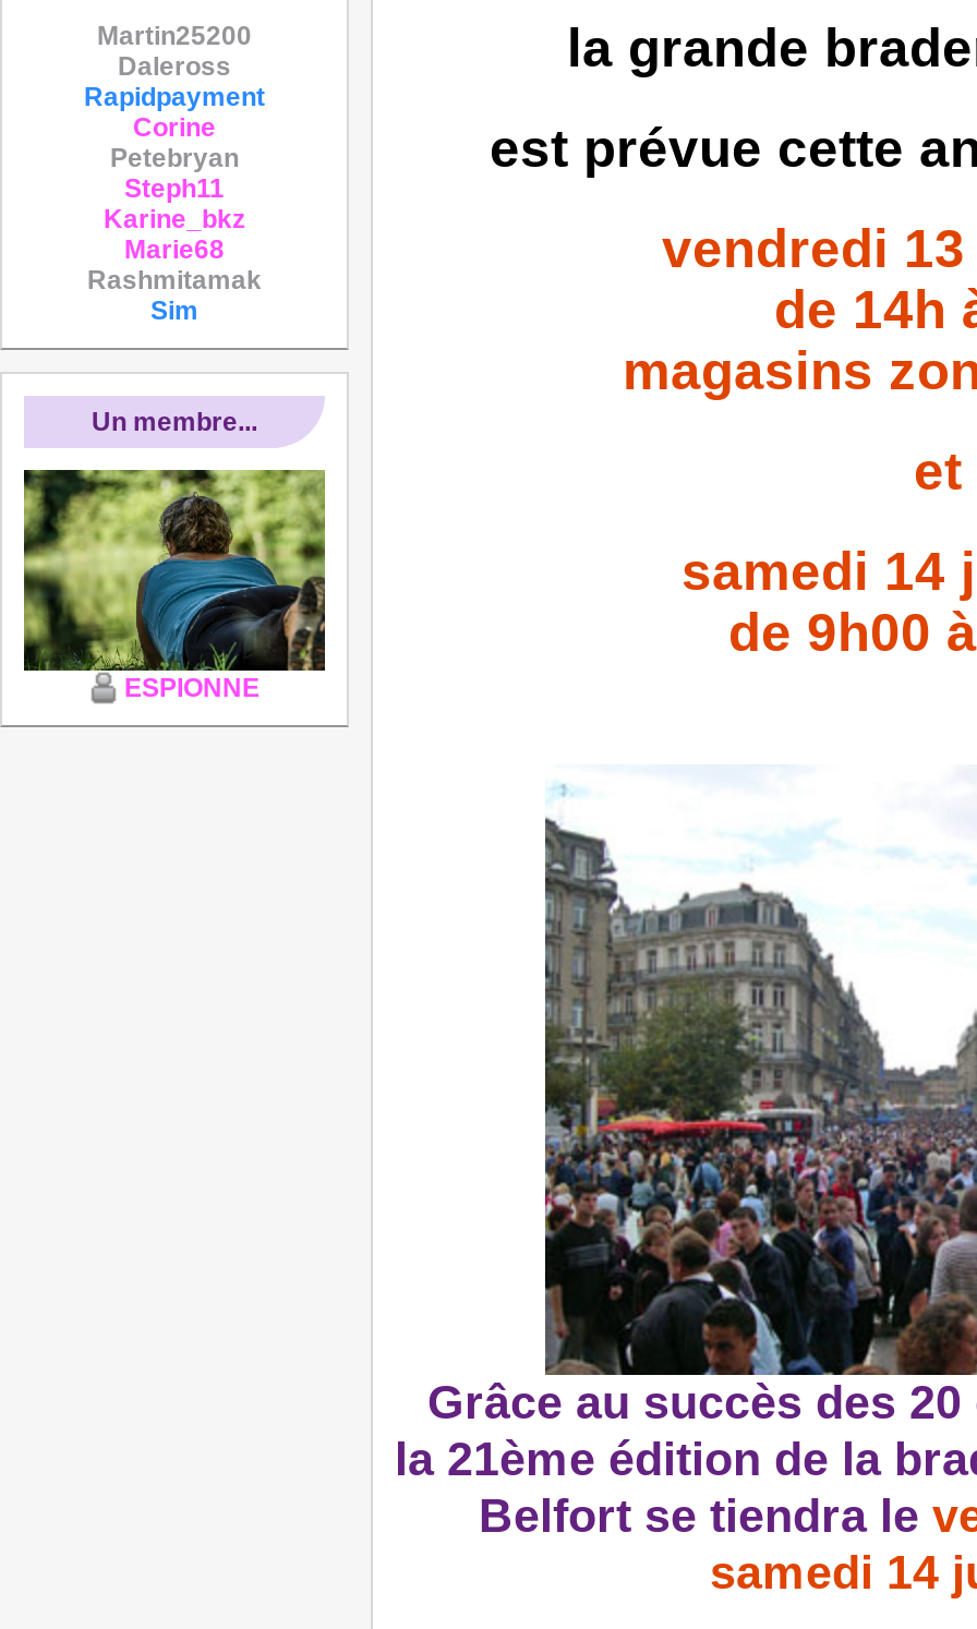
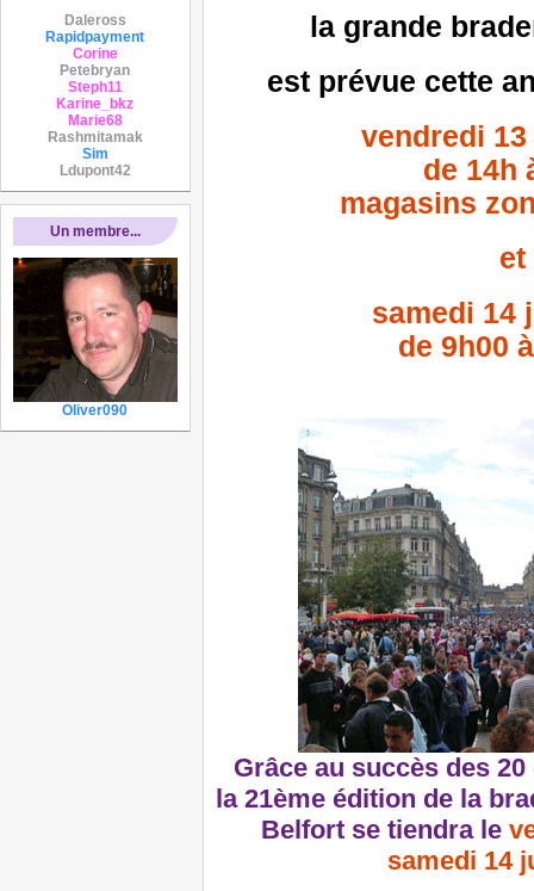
- Martin25200

+ Ldupont42

- [image]
- ESPIONNE
+ [image]
+ Oliver090
